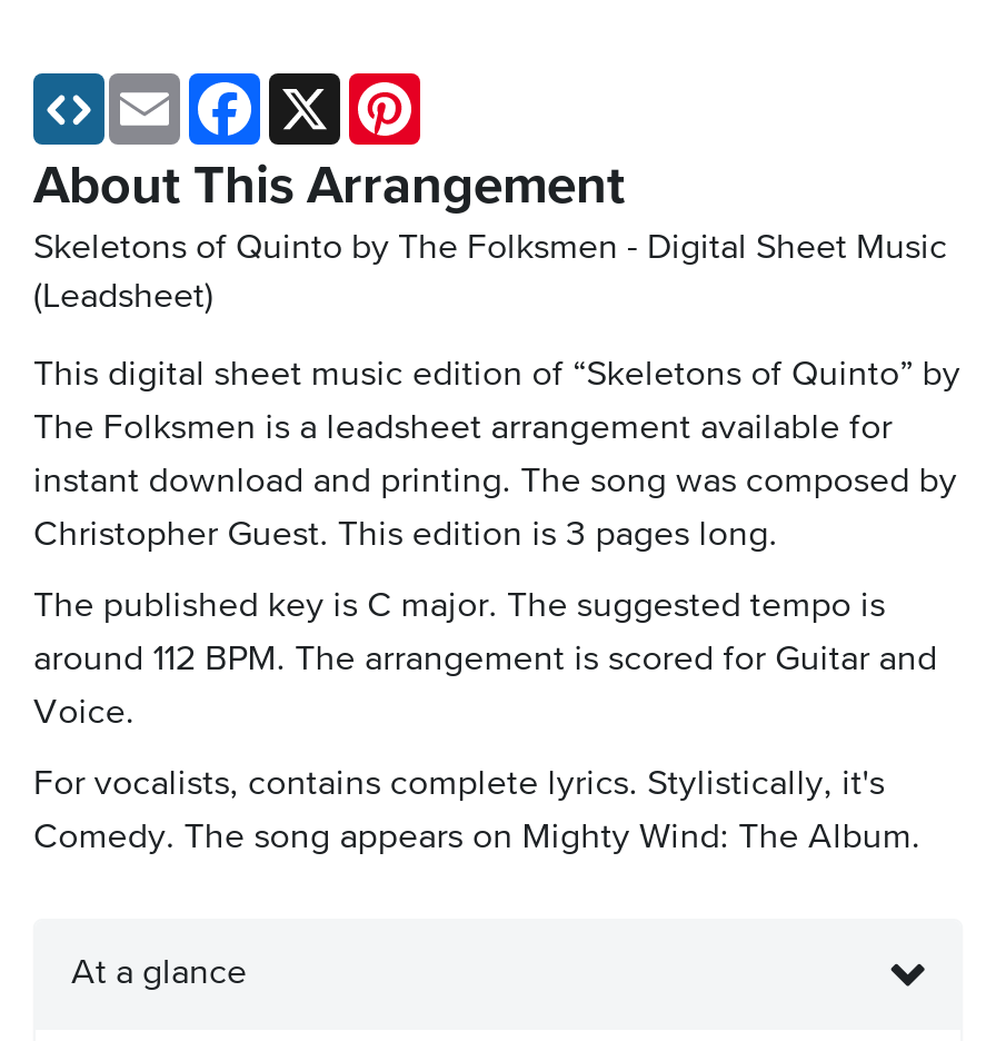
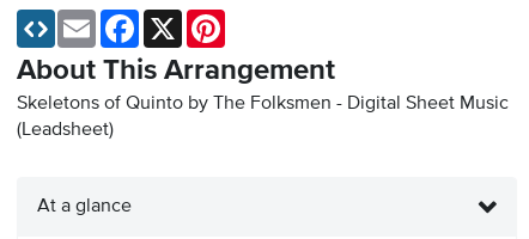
- This digital sheet music edition of “Skeletons of Quinto” by
- The Folksmen is a leadsheet arrangement available for
- instant download and printing. The song was composed by
- Christopher Guest. This edition is 3 pages long.
- The published key is C major. The suggested tempo is
- around 112 BPM. The arrangement is scored for Guitar and
- Voice.
- For vocalists, contains complete lyrics. Stylistically, it's
- Comedy. The song appears on Mighty Wind: The Album.
